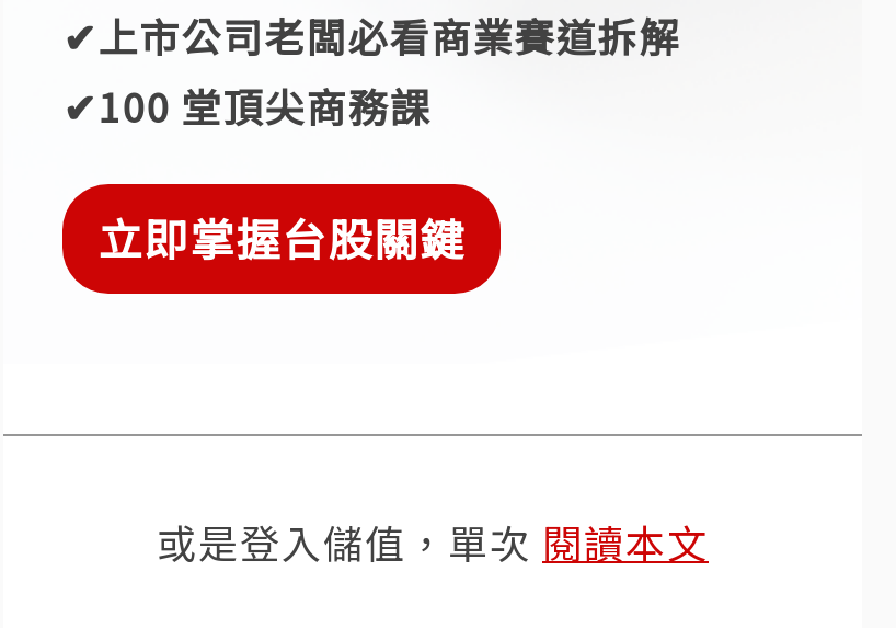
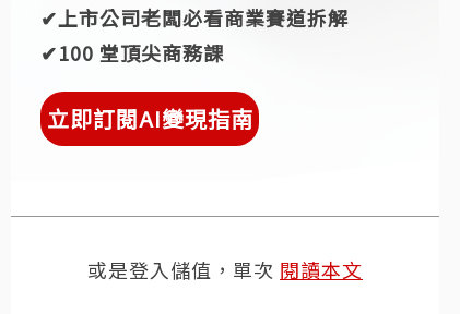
- 立即掌握台股關鍵
+ 立即訂閱AI變現指南
